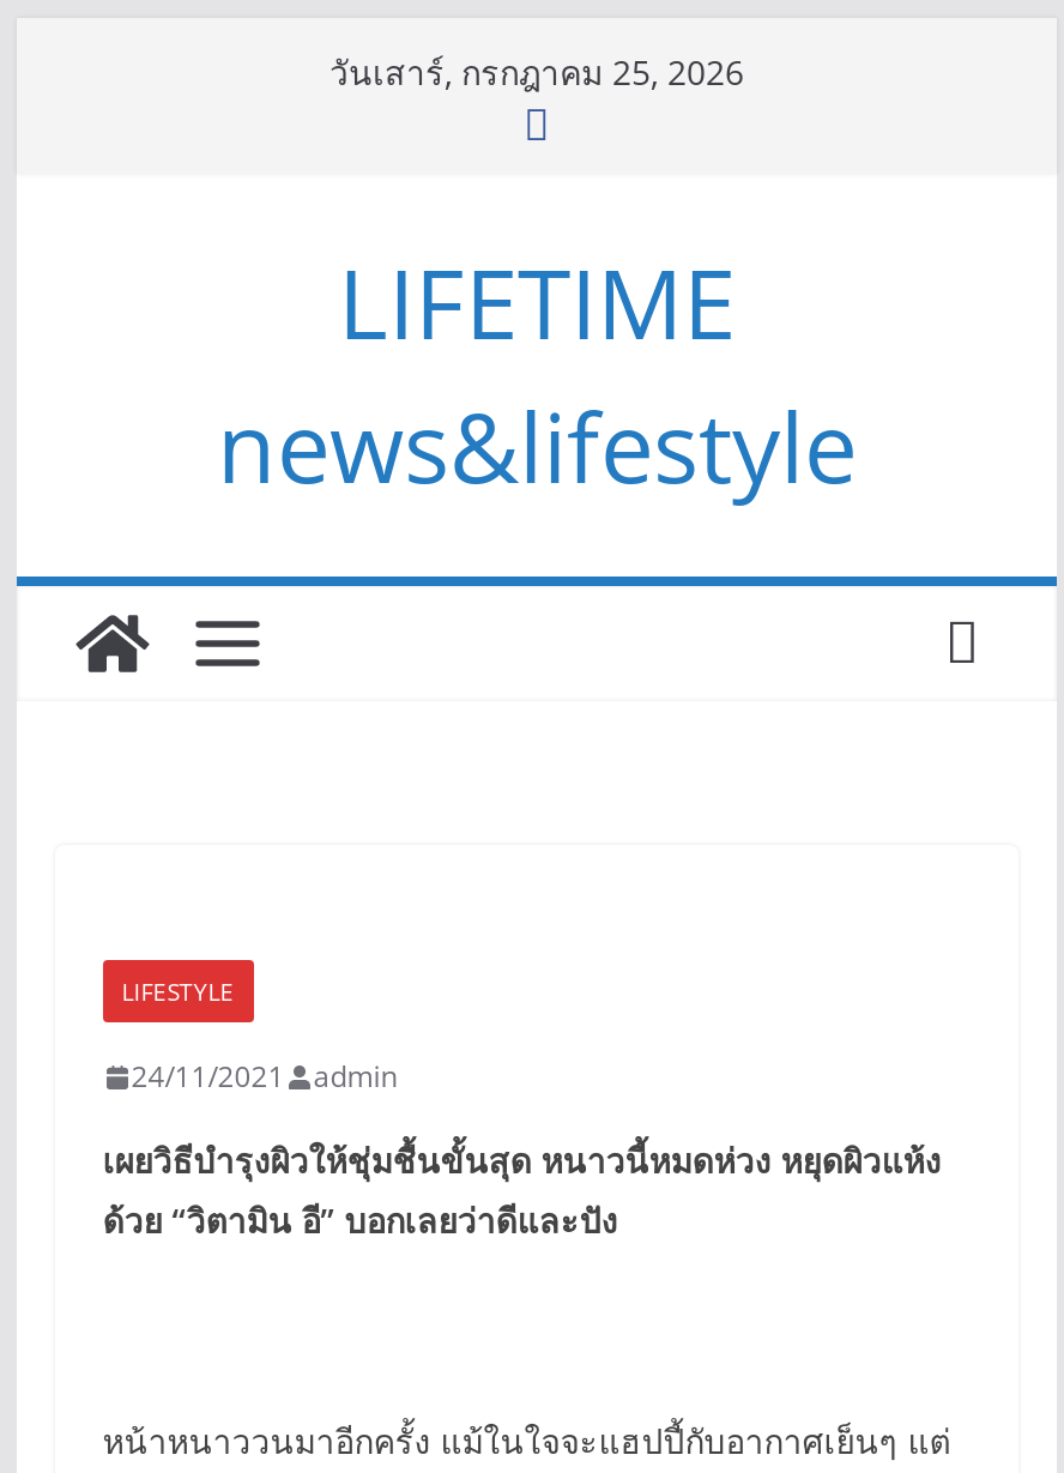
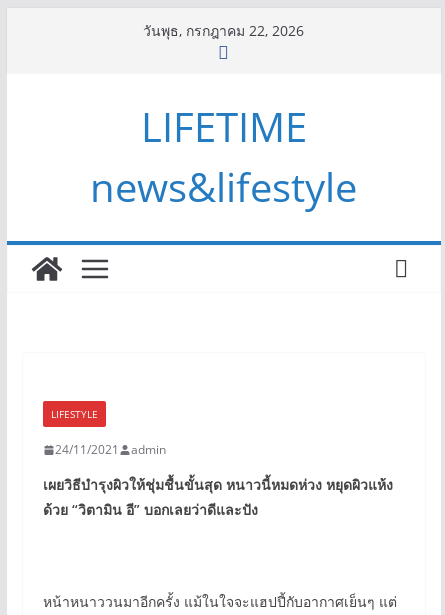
- วันเสาร์, กรกฎาคม 25, 2026
+ วันพุธ, กรกฎาคม 22, 2026
